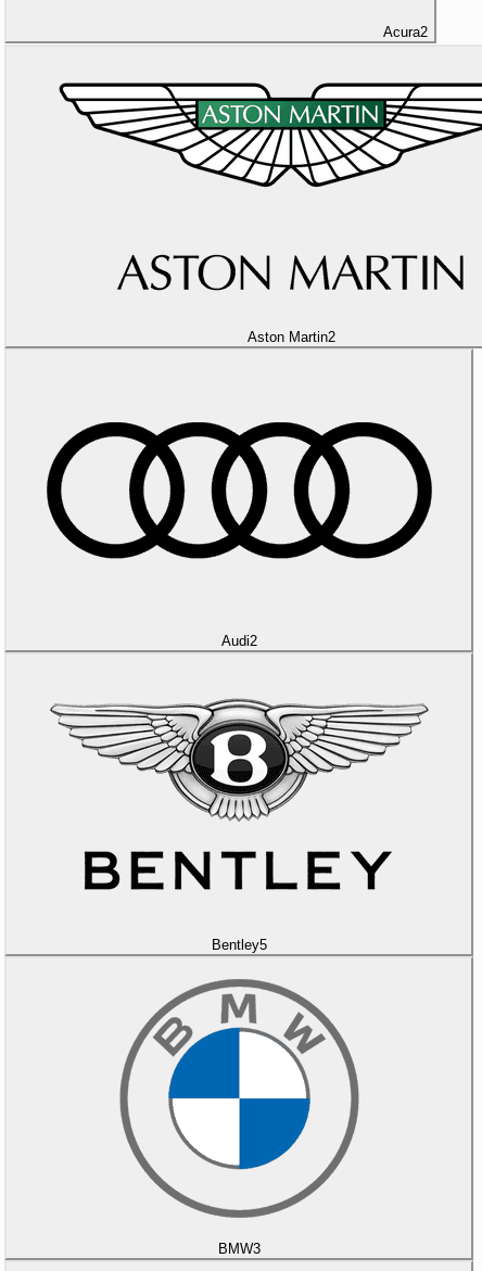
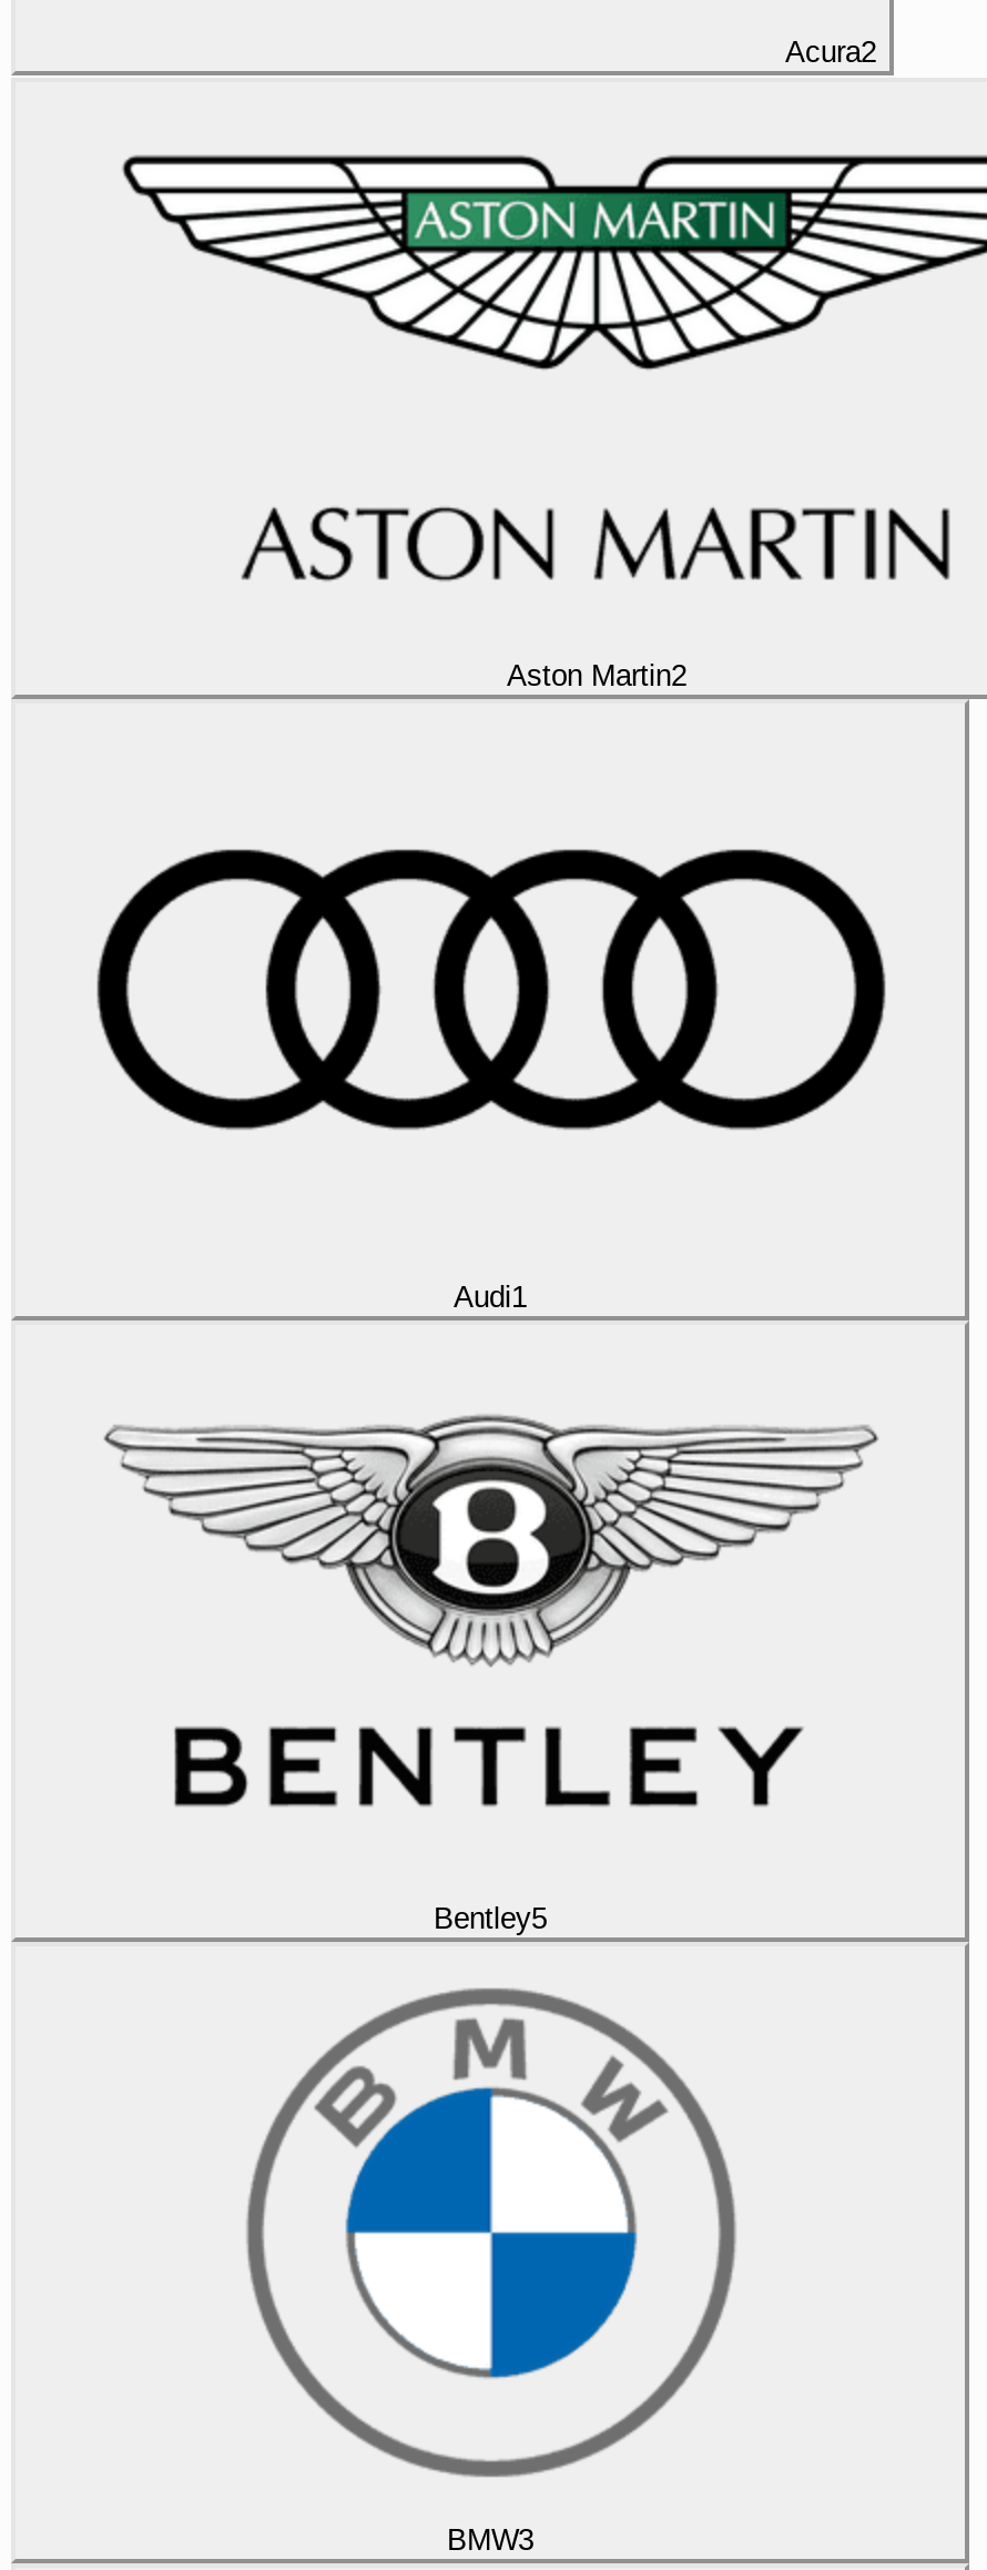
- Audi2
+ Audi1
